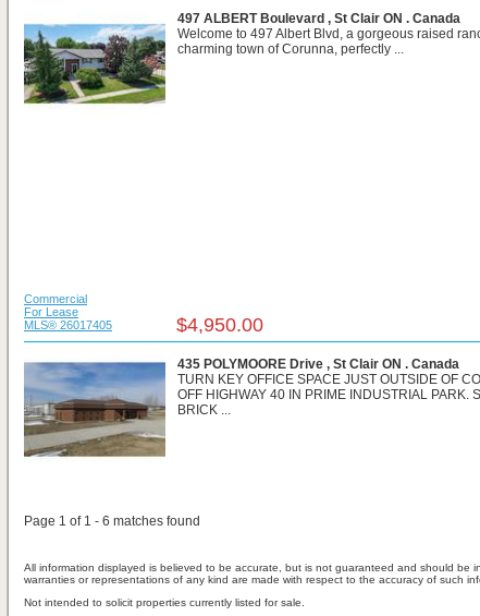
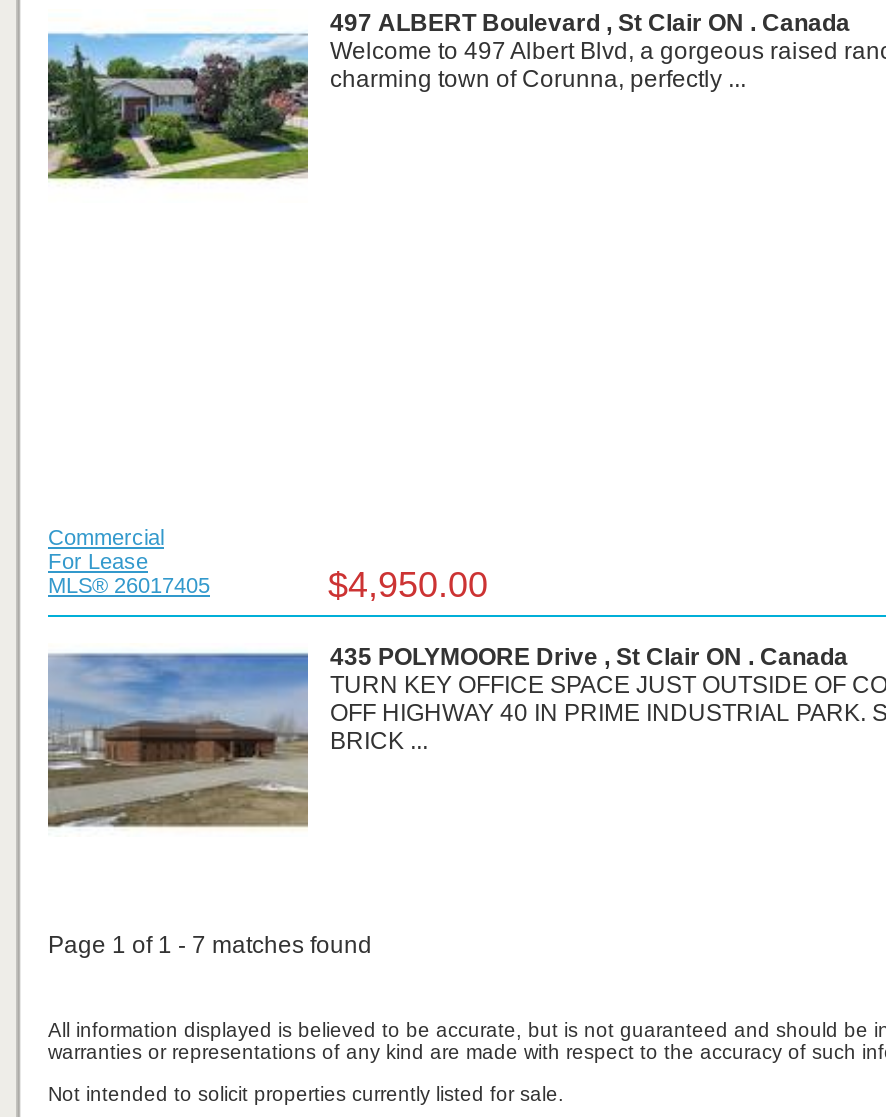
- Page 1 of 1 - 6 matches found
+ Page 1 of 1 - 7 matches found
